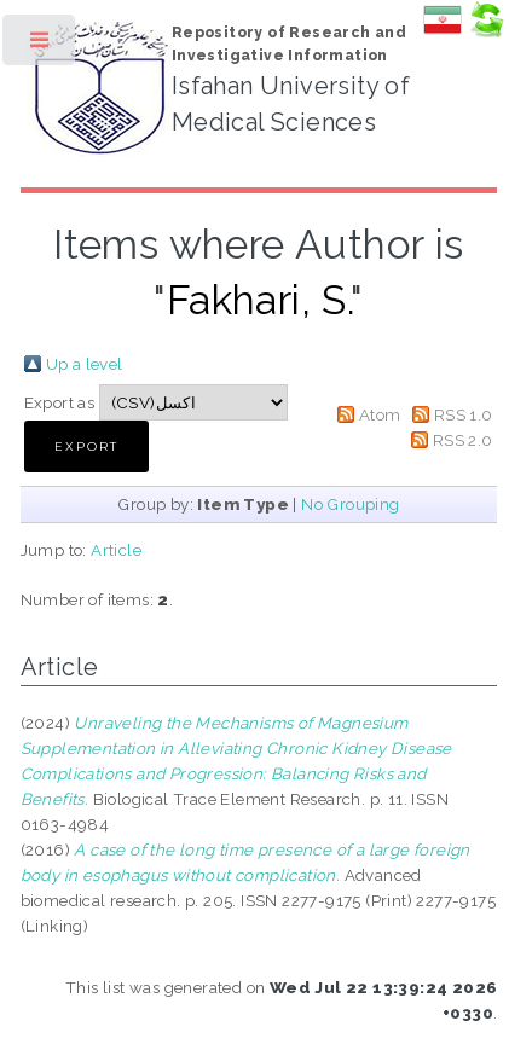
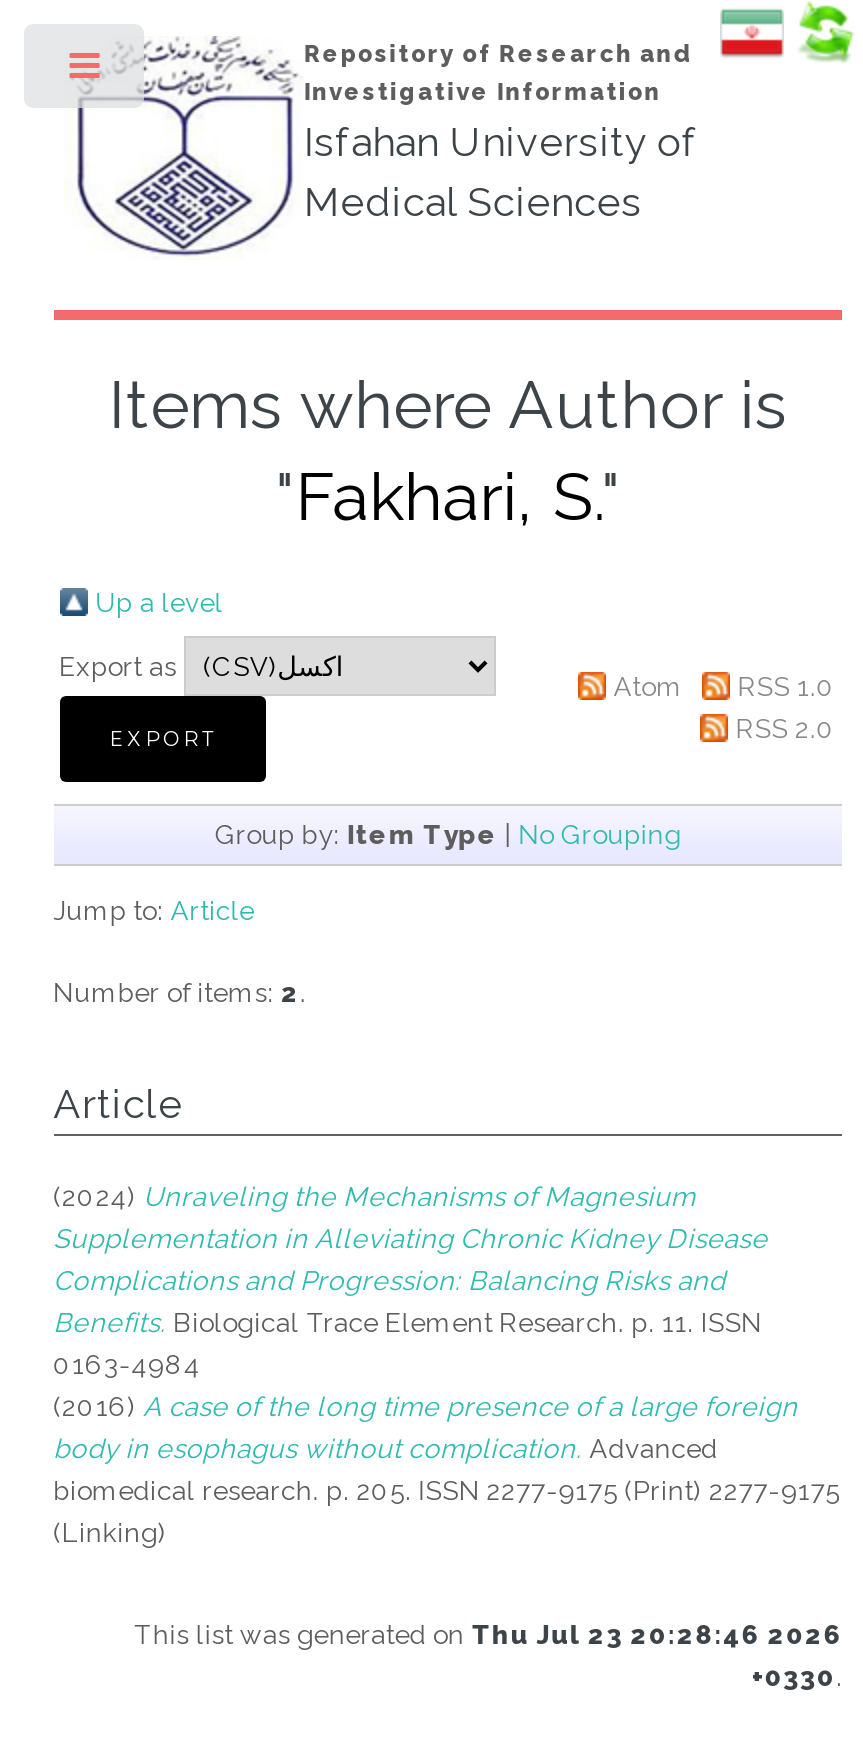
- This list was generated on Wed Jul 22 13:39:24 2026
+ This list was generated on Thu Jul 23 20:28:46 2026
